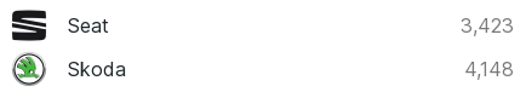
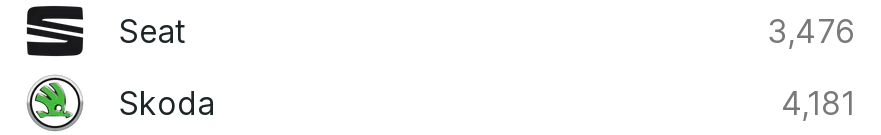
- 3,423
+ 3,476

- 4,148
+ 4,181
